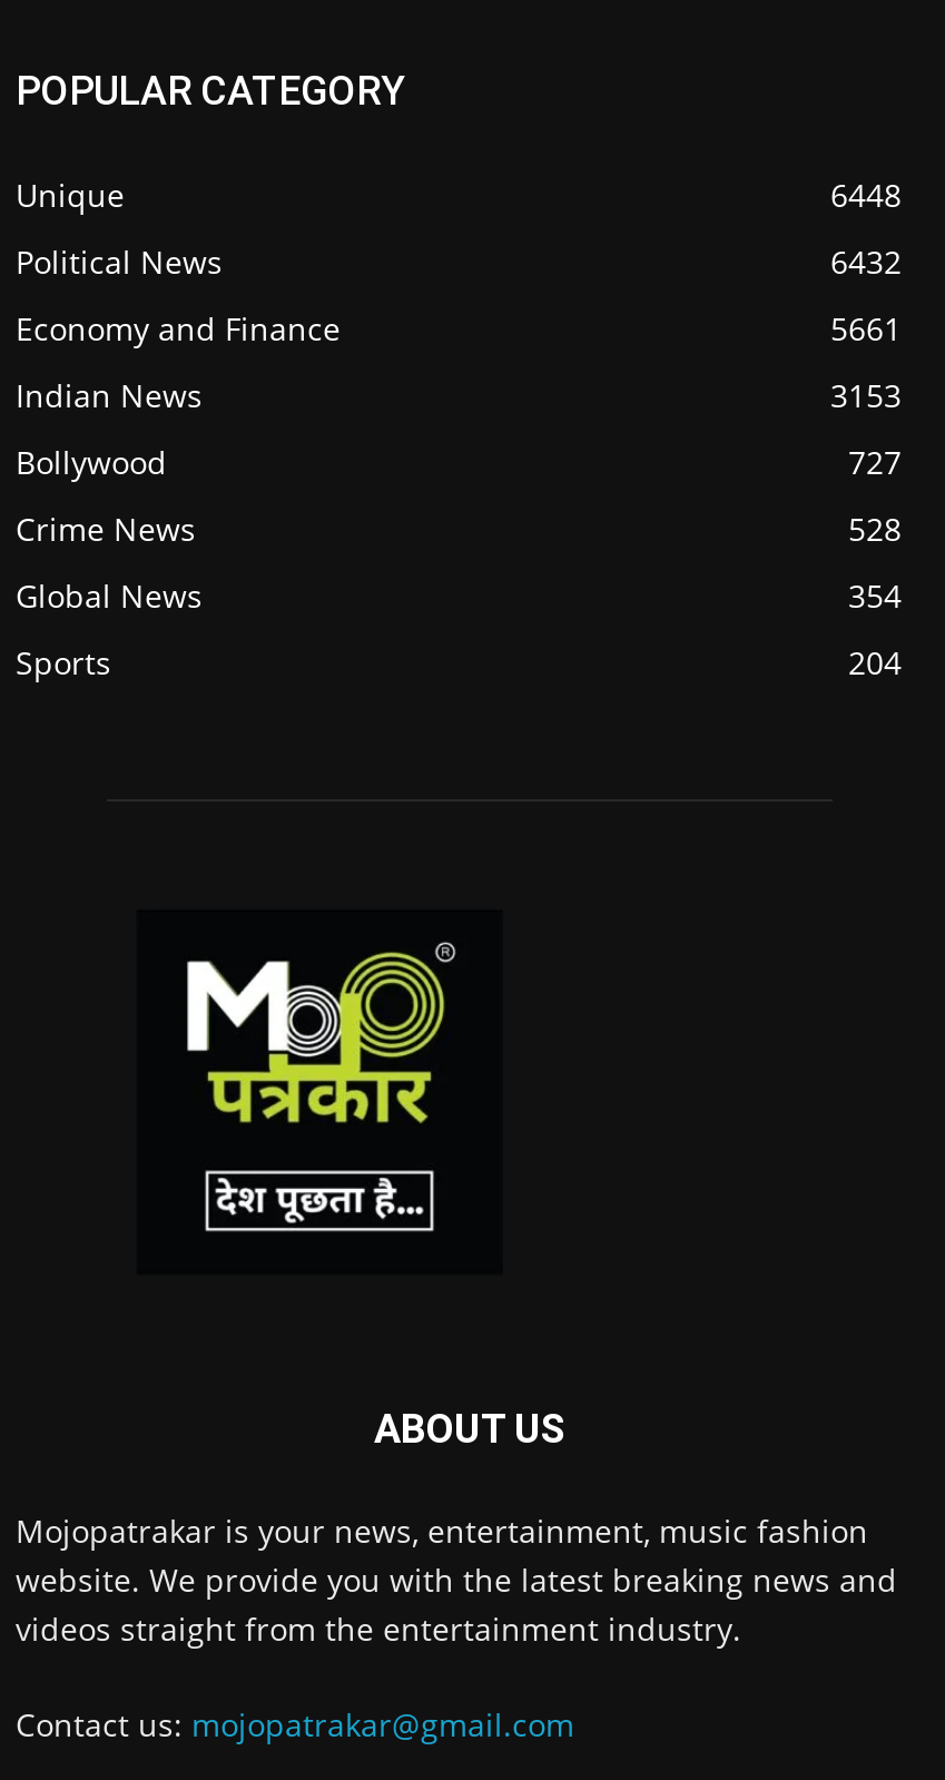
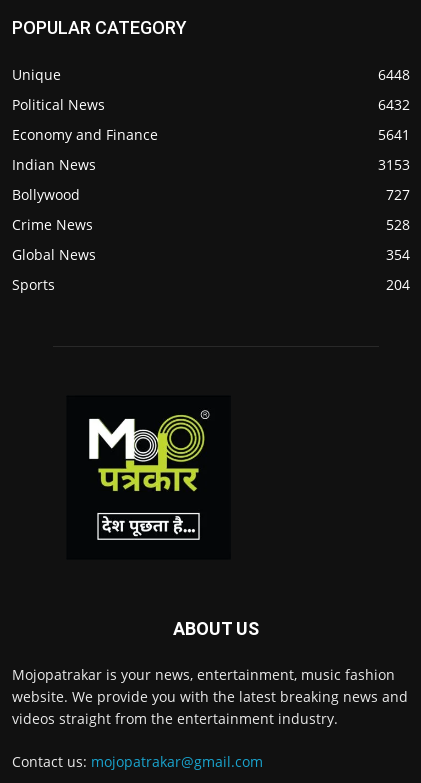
- 5661
+ 5641
